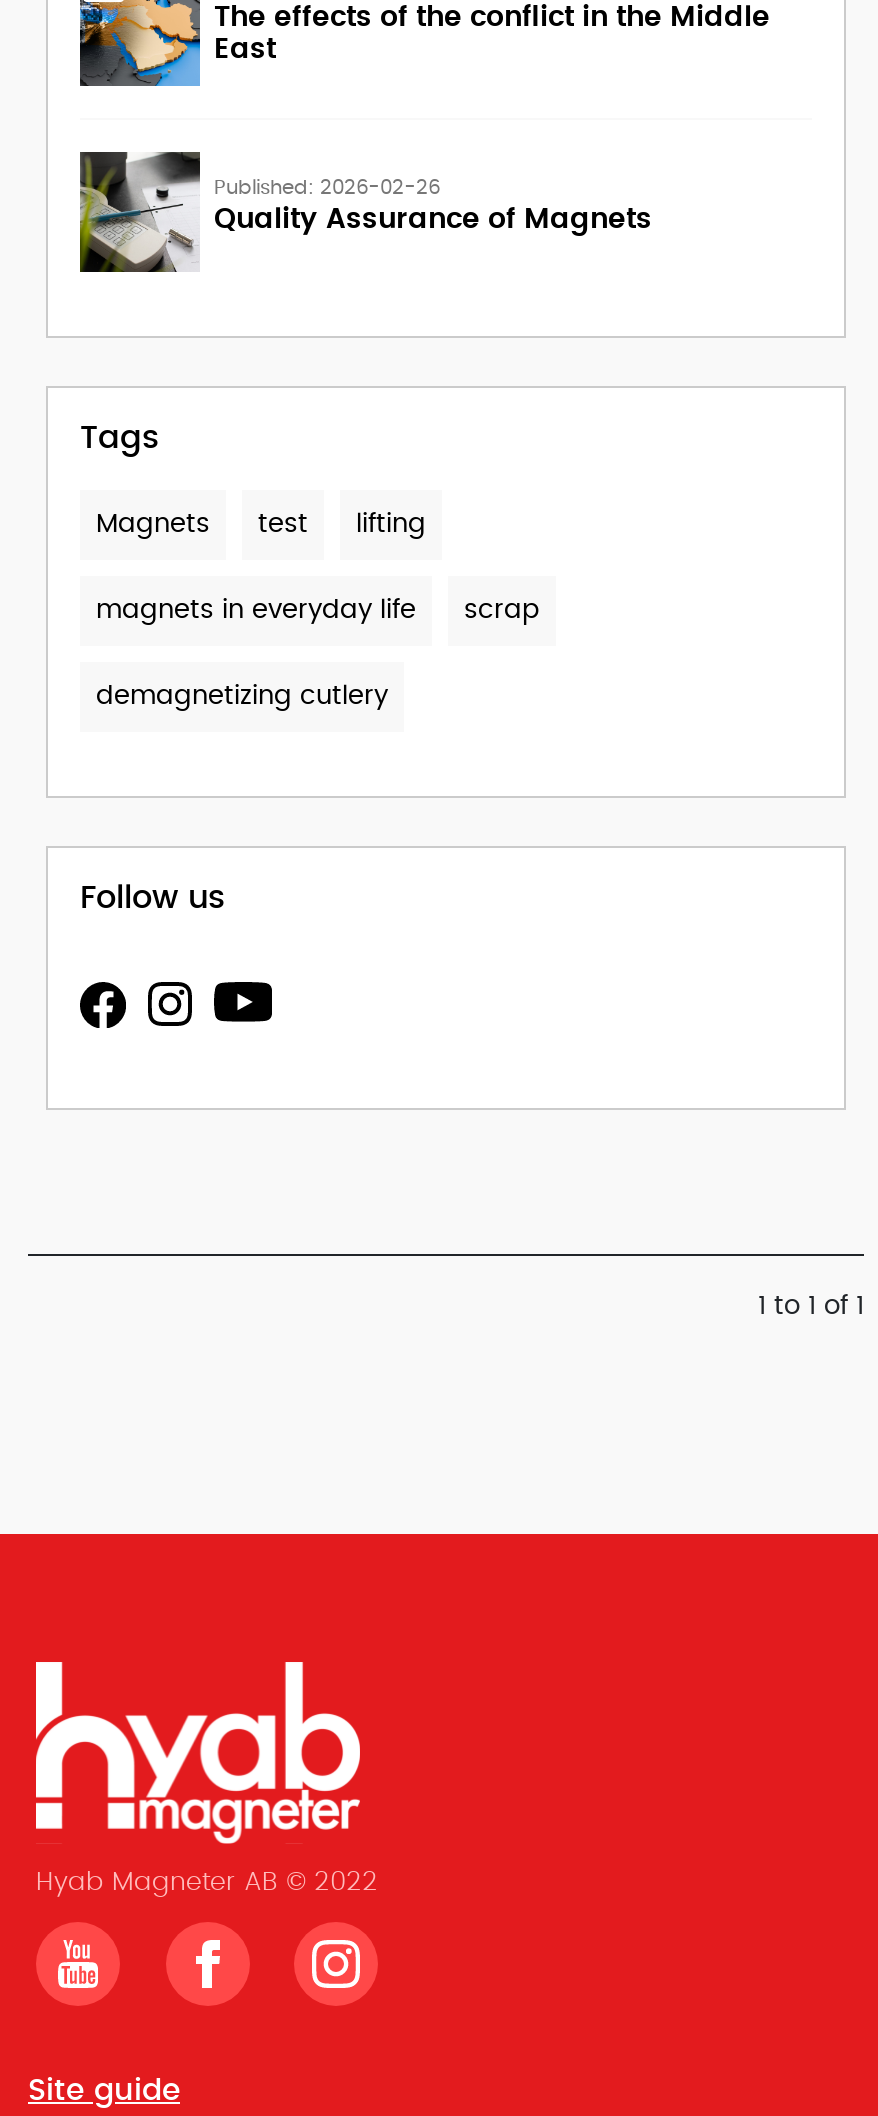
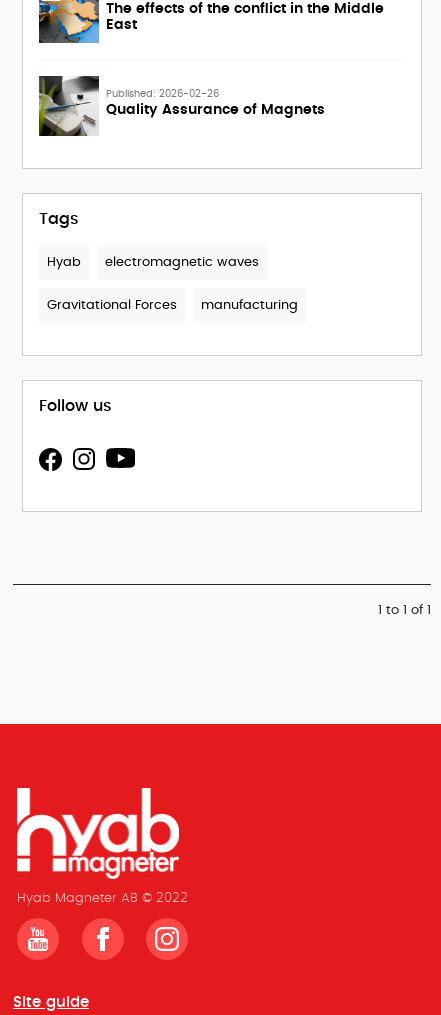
- Magnets
- test
- lifting
- magnets in everyday life
- scrap
- demagnetizing cutlery
+ Hyab
+ electromagnetic waves
+ Gravitational Forces
+ manufacturing
